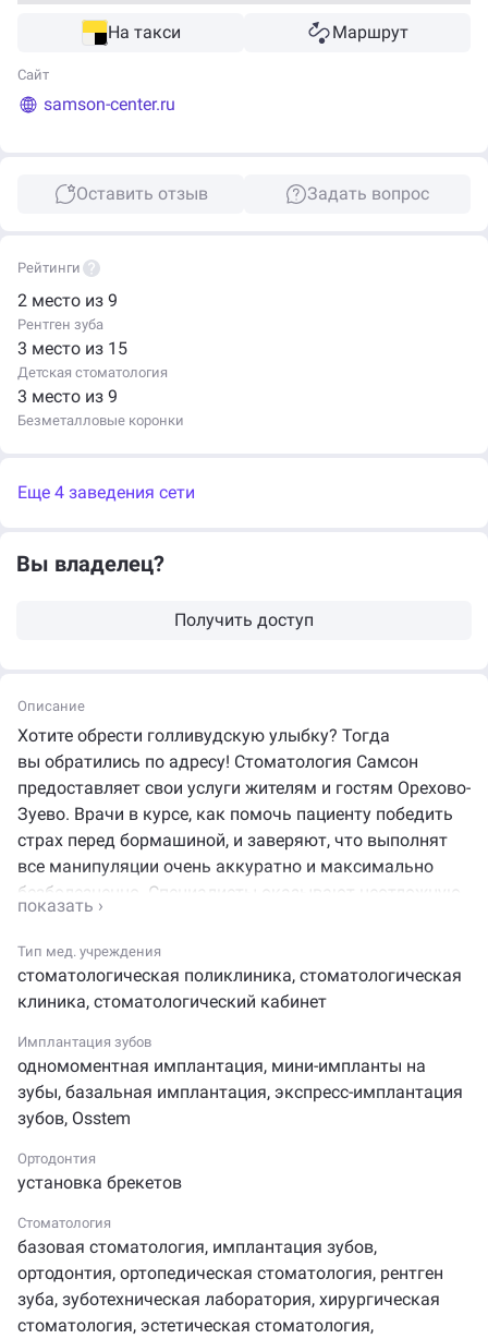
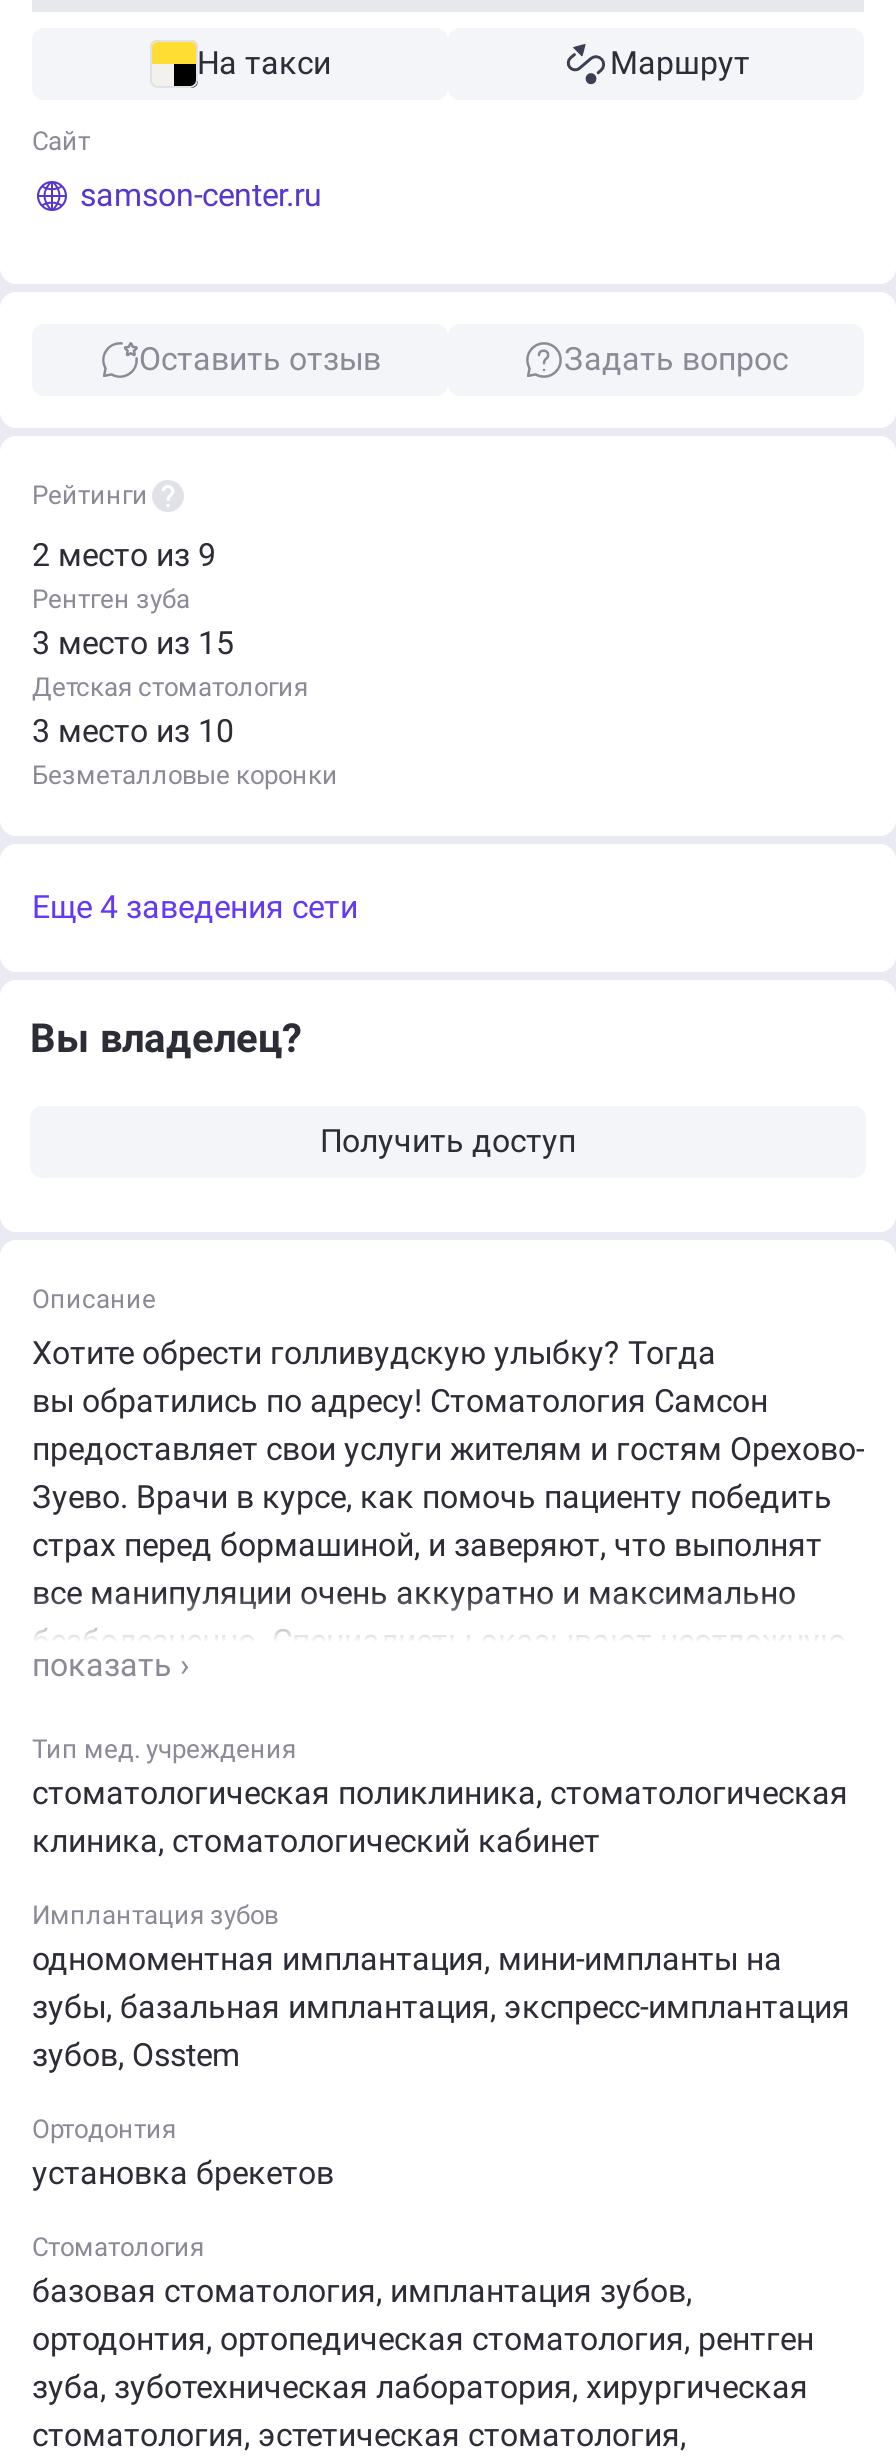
- 3 место из 9
+ 3 место из 10
